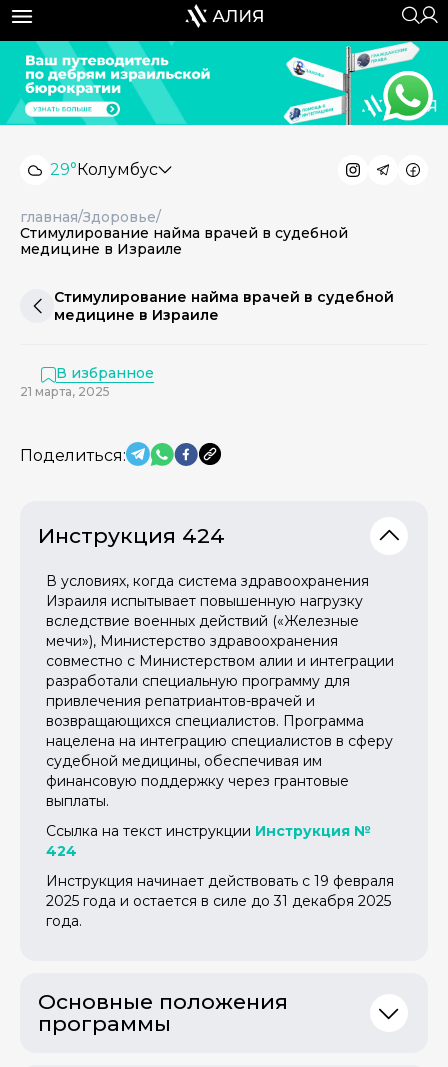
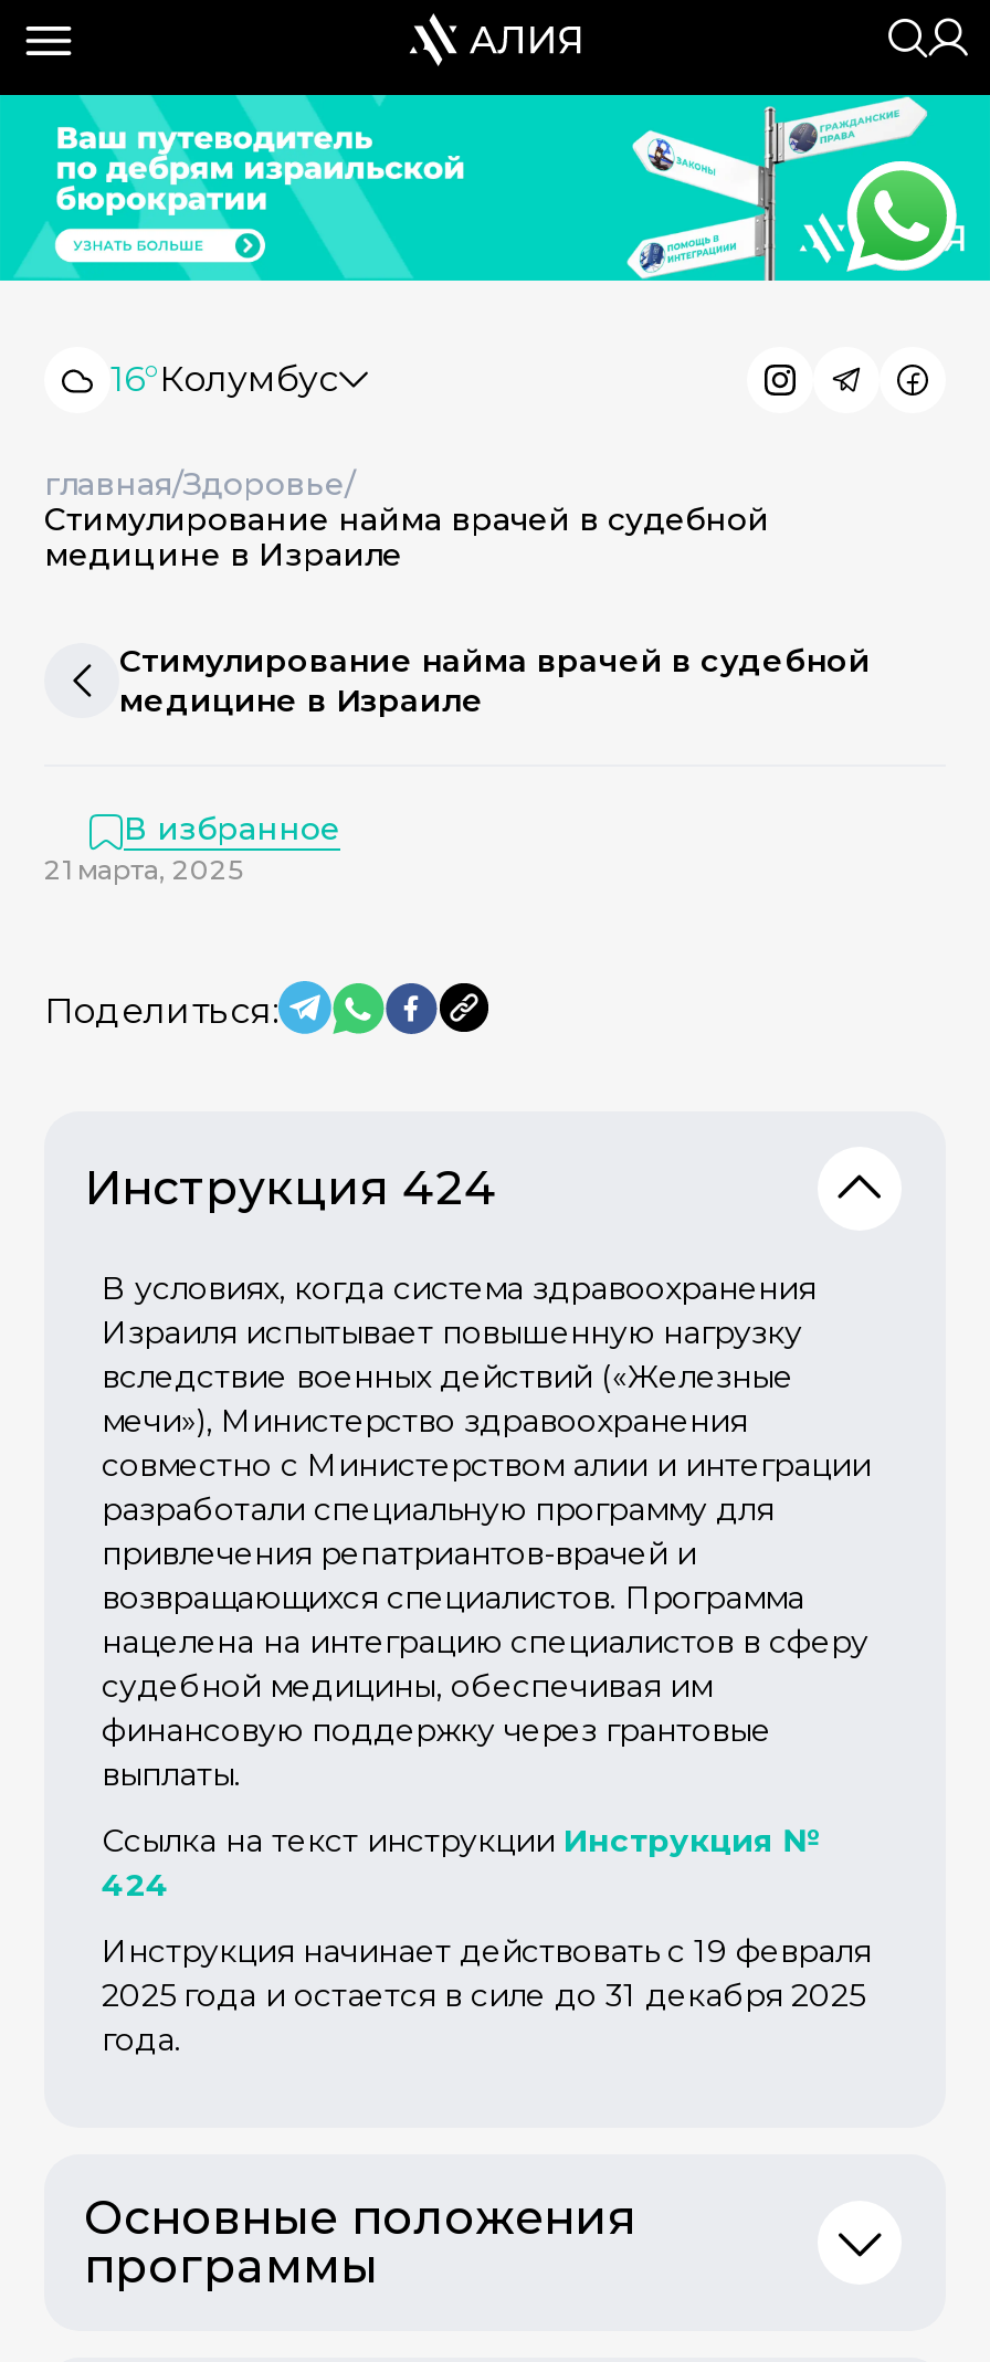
- 29°Колумбус
+ 16°Колумбус
